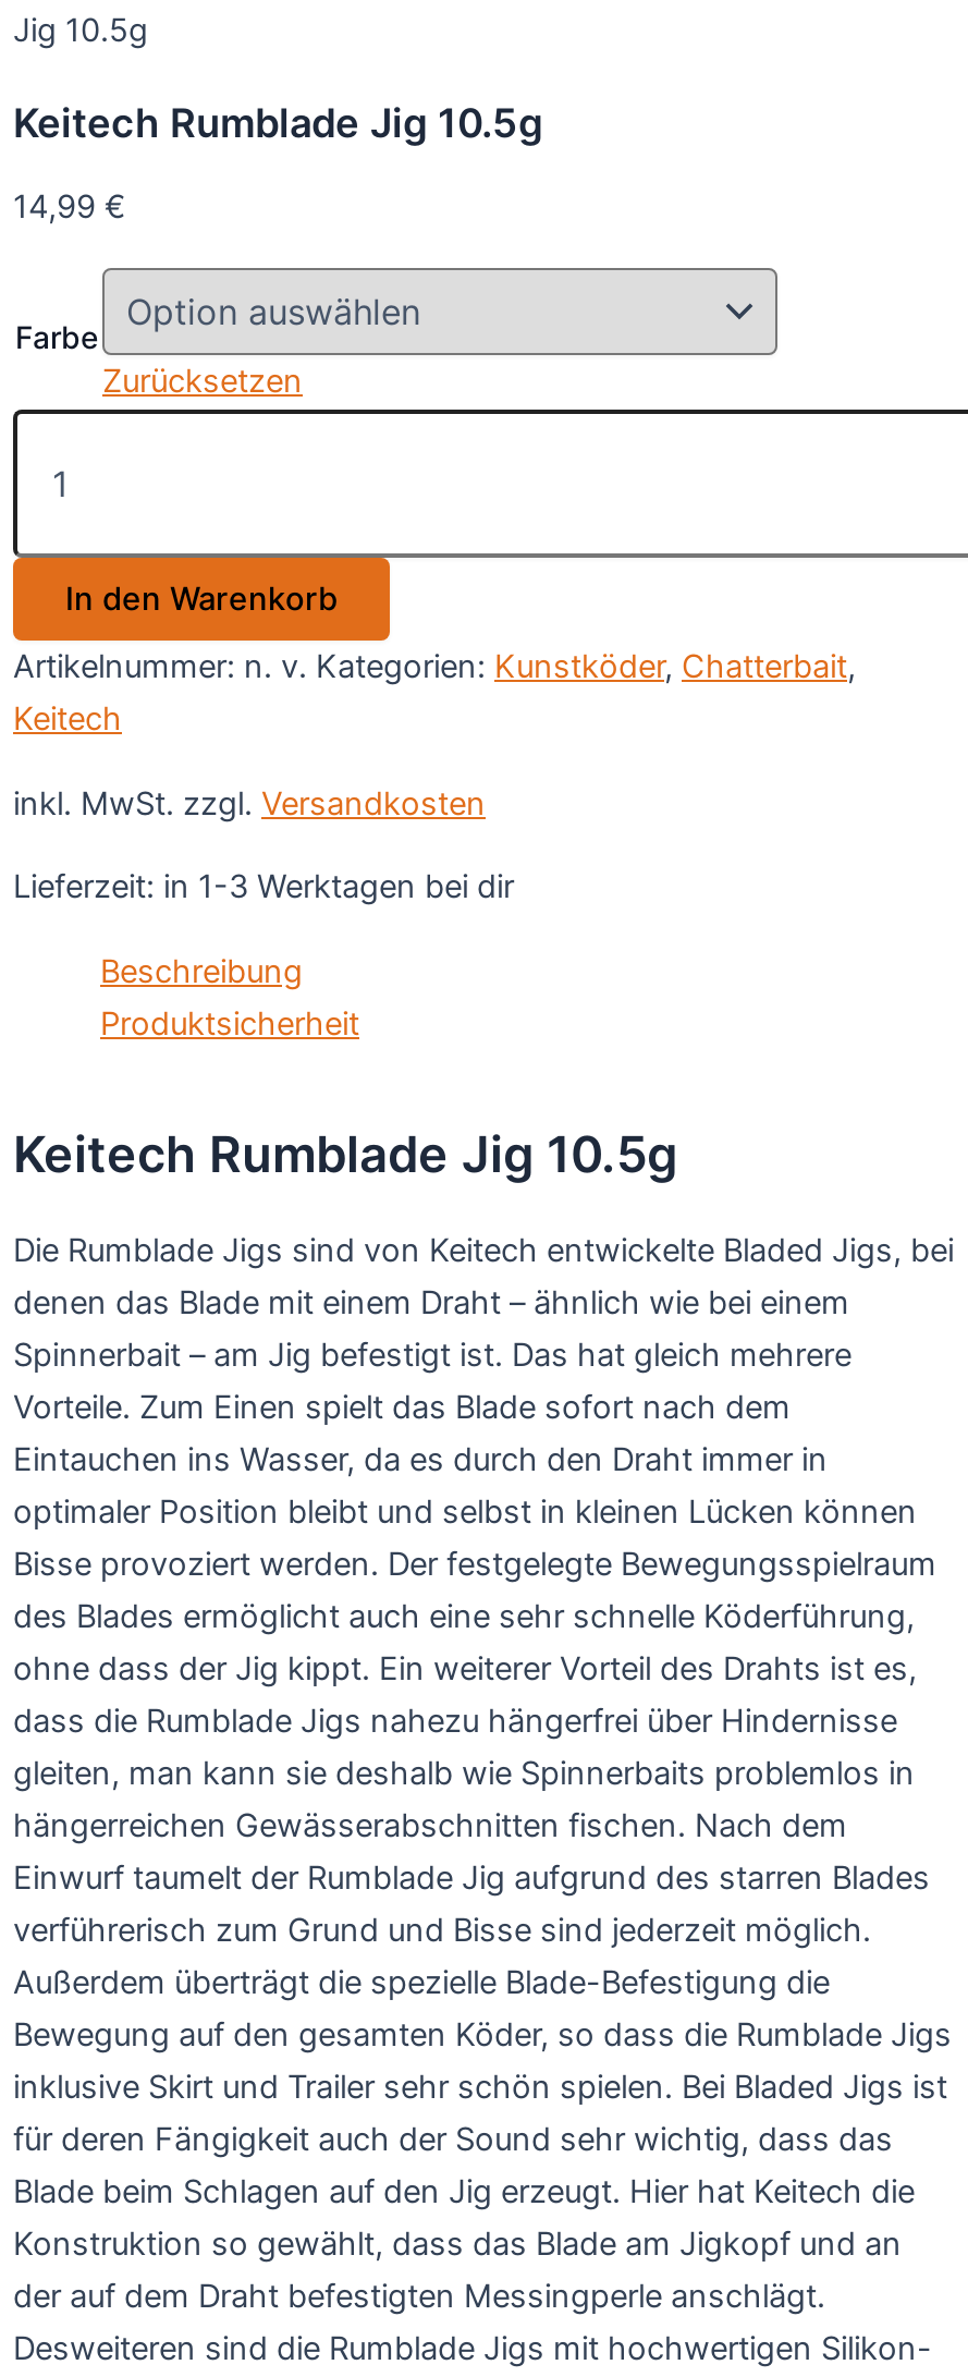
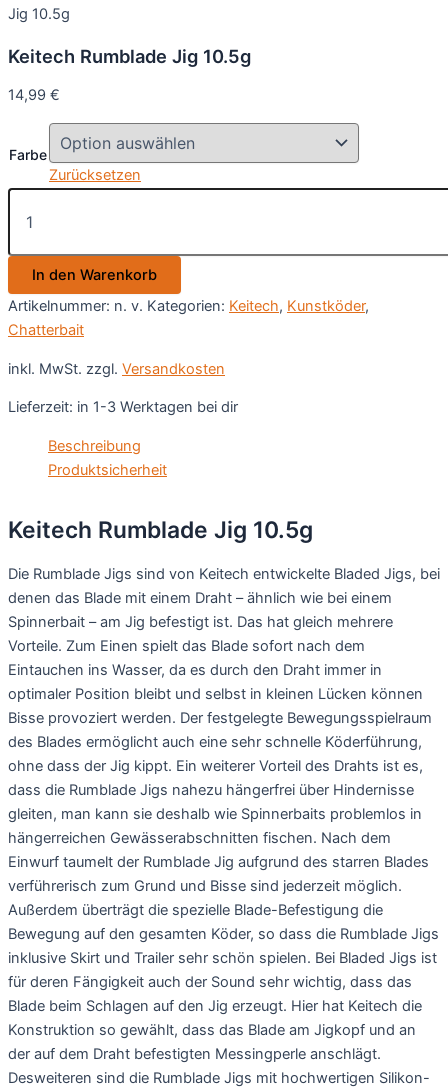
- Artikelnummer: n. v. Kategorien: Kunstköder, Chatterbait,
- Keitech
+ Artikelnummer: n. v. Kategorien: Keitech, Kunstköder,
+ Chatterbait
